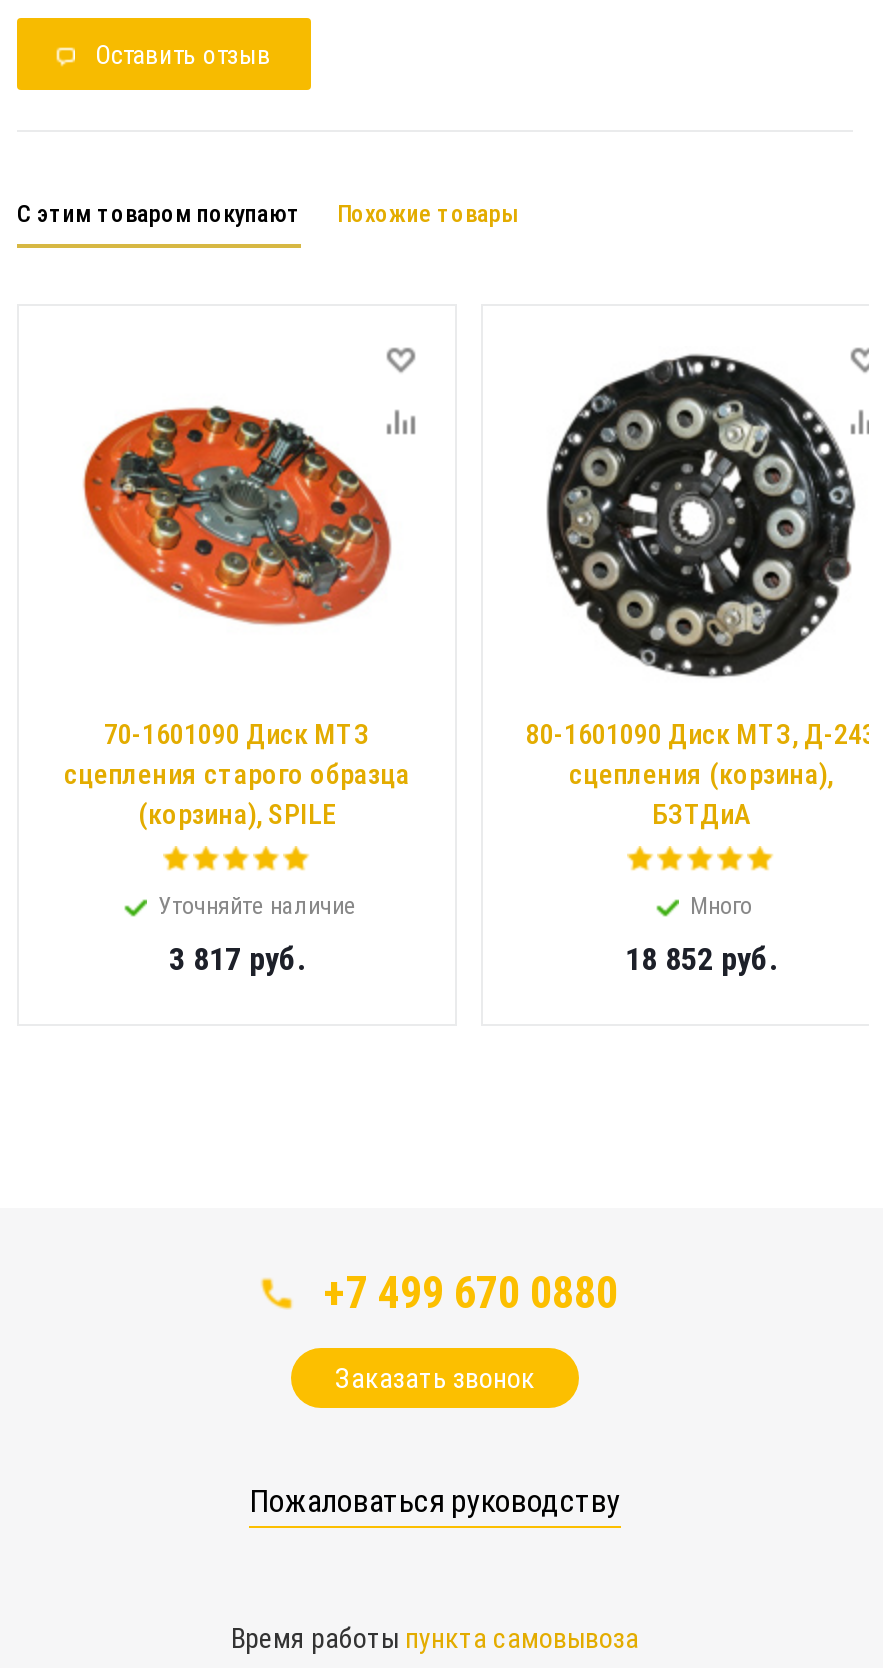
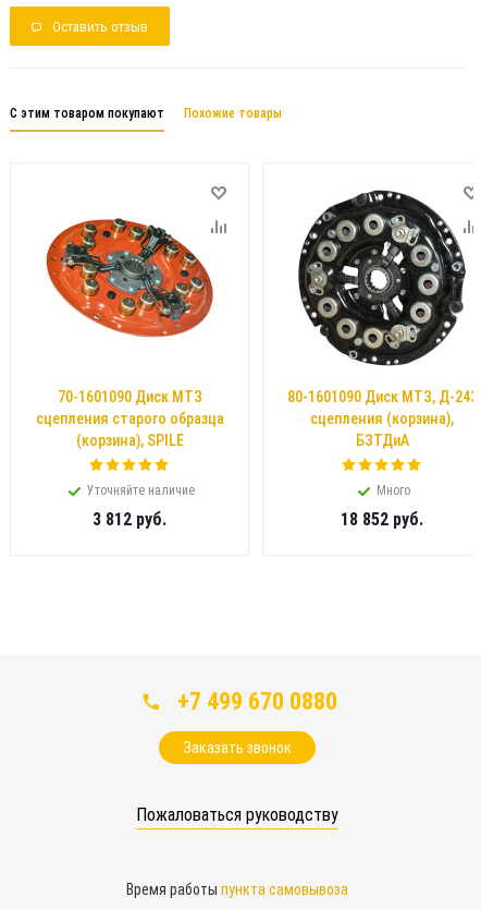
- 3 817 руб.
+ 3 812 руб.
